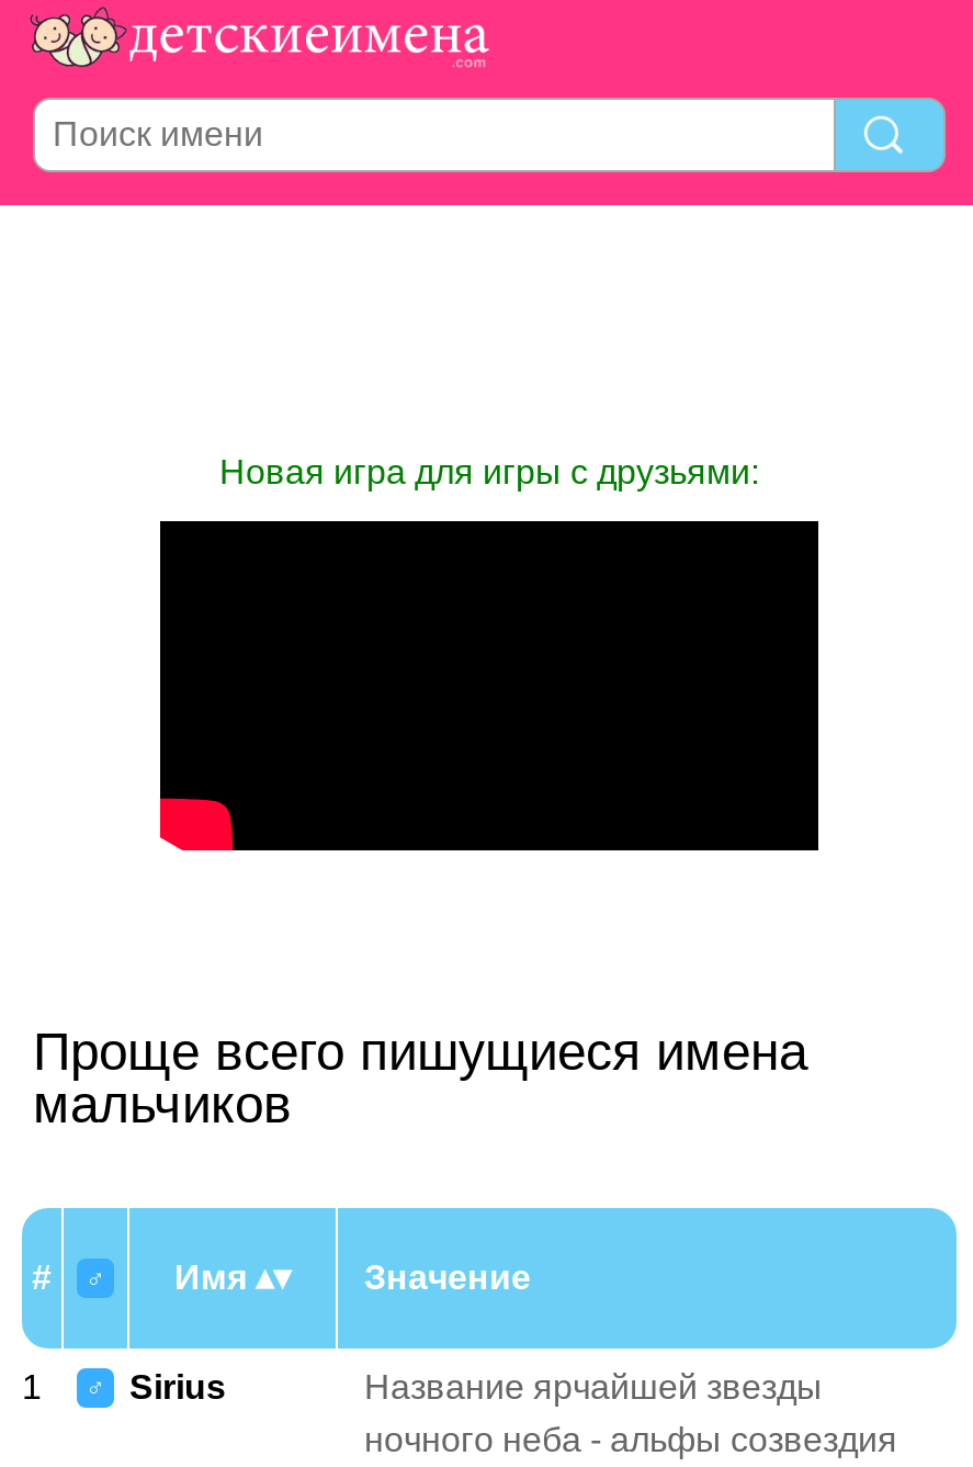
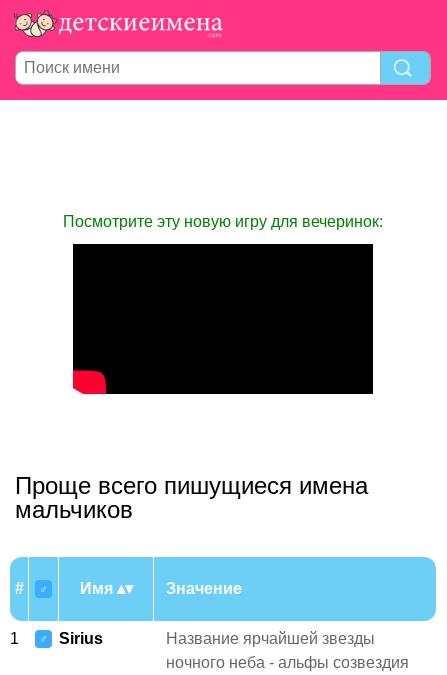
- Новая игра для игры с друзьями:
+ Посмотрите эту новую игру для вечеринок:
